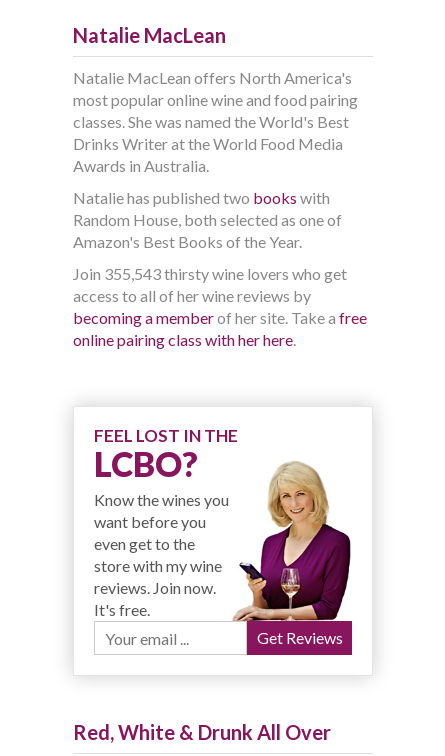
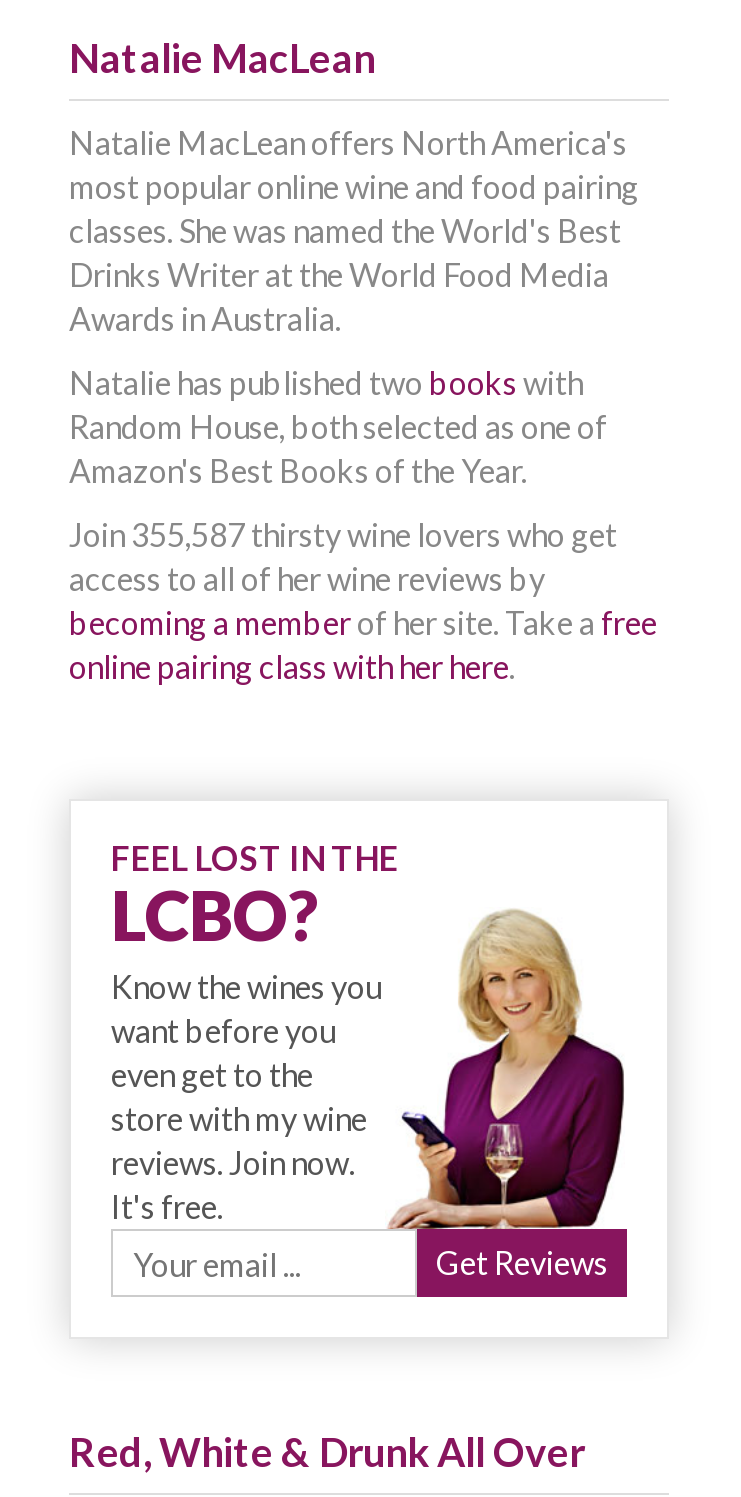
- Join 355,543 thirsty wine lovers who get
+ Join 355,587 thirsty wine lovers who get
